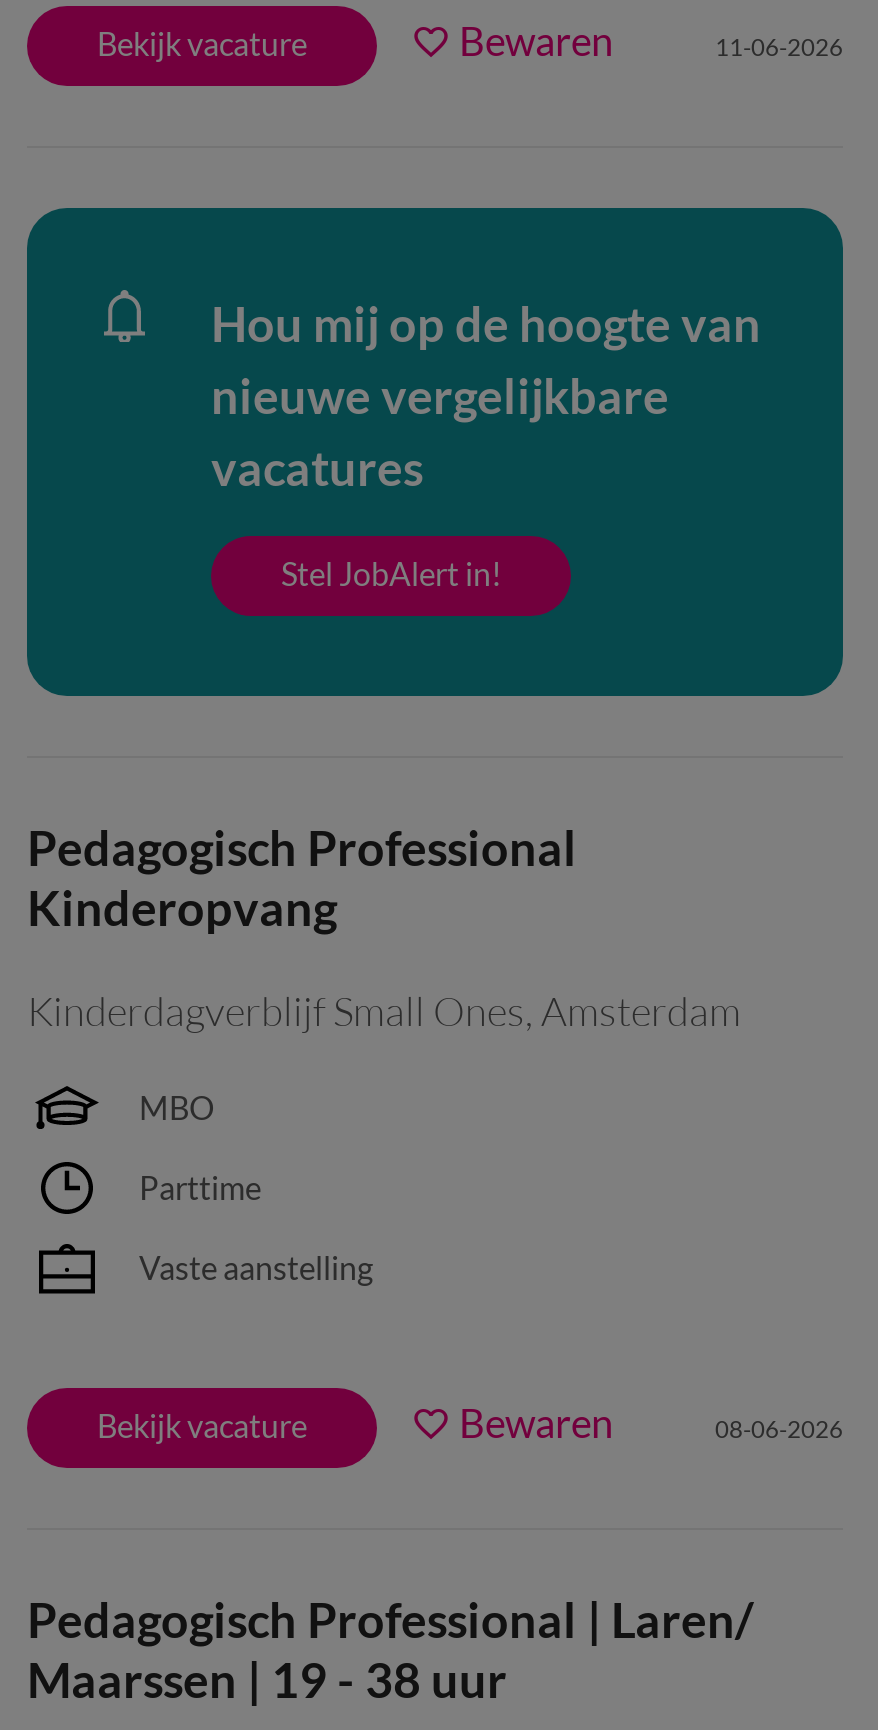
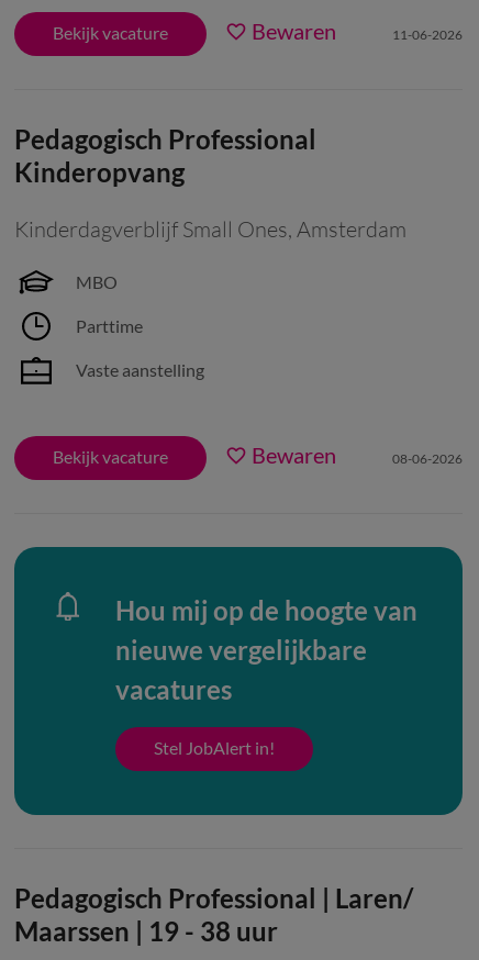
moved down: [image] | Hou mij op de hoogte van | nieuwe vergelijkbare | vacatures | Stel JobAlert in!

moved up: Pedagogisch Professional | Kinderopvang | Kinderdagverblijf Small Ones, Amsterdam | ... | Bewaren | 08-06-2026
